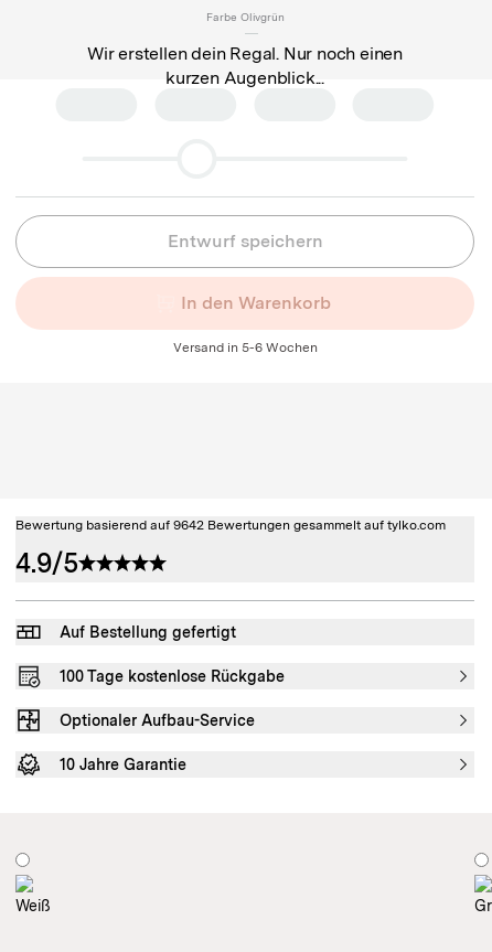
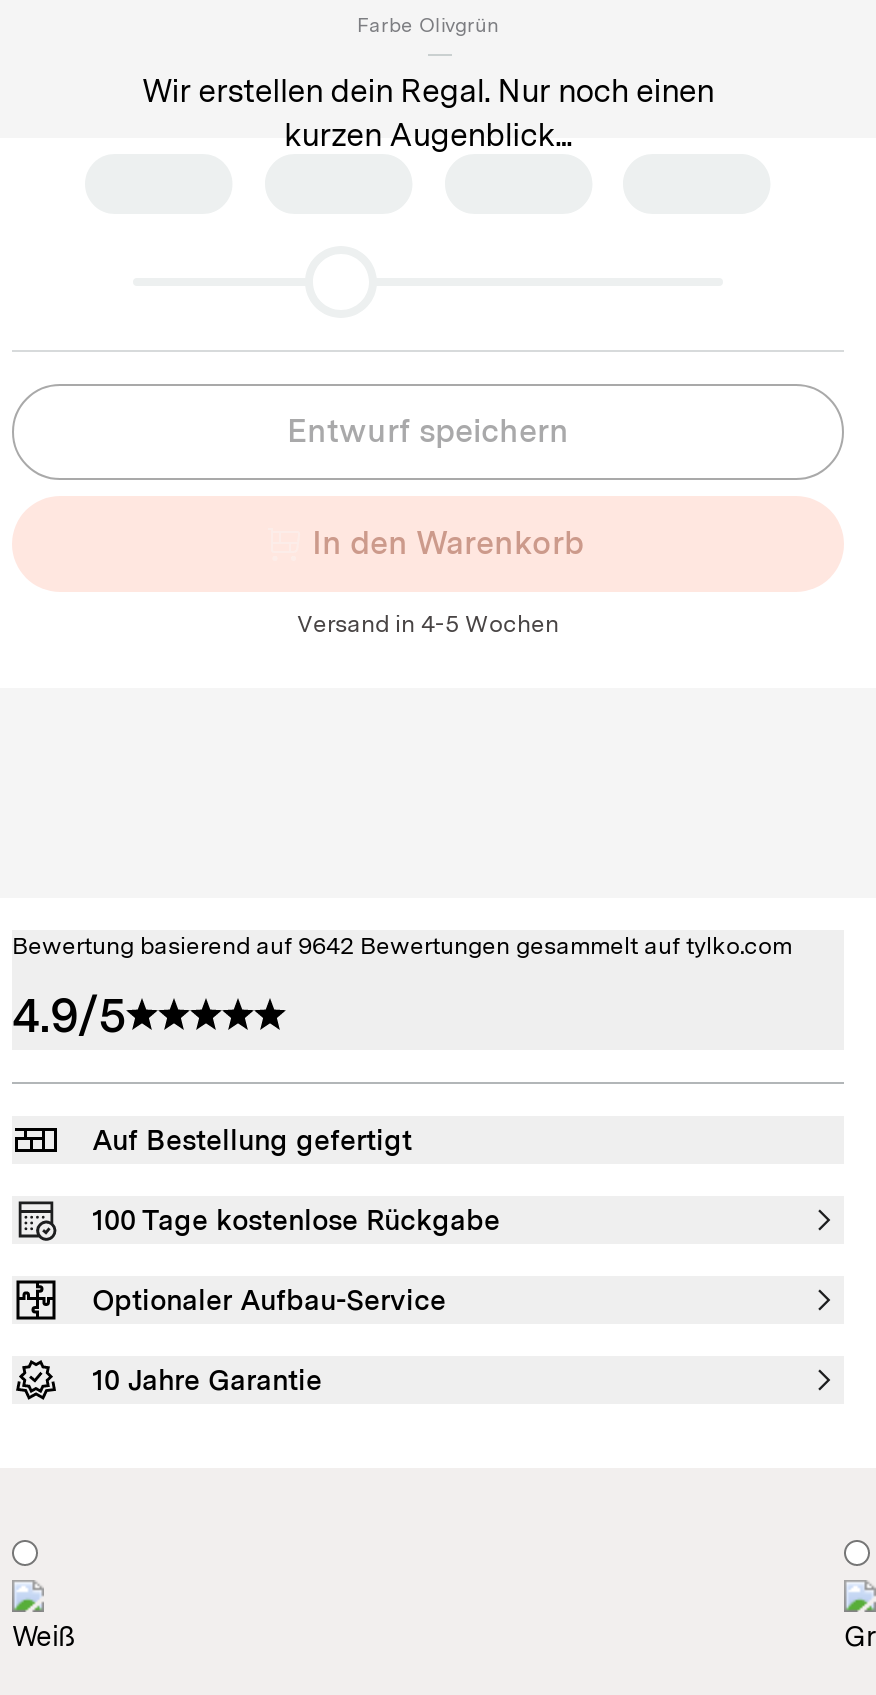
- Versand in 5-6 Wochen
+ Versand in 4-5 Wochen
